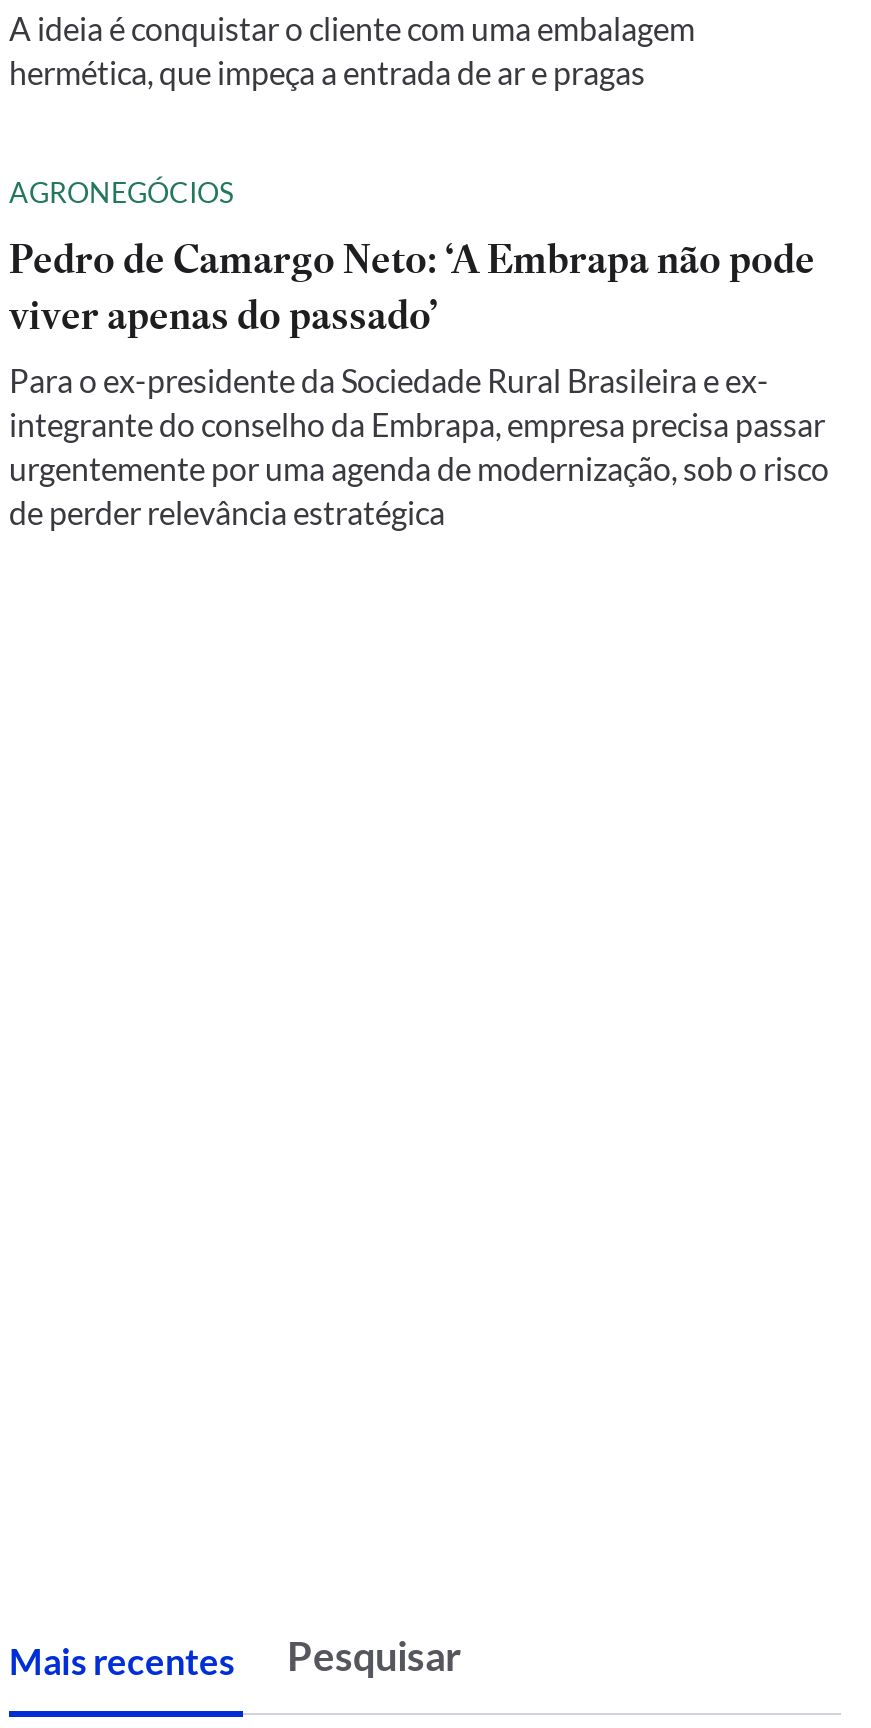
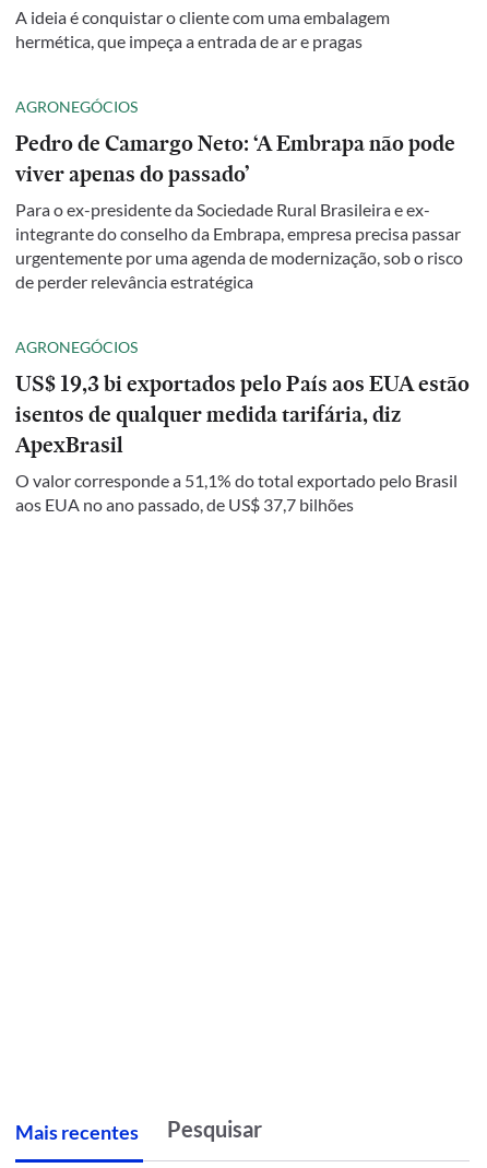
+ AGRONEGÓCIOS
+ US$ 19,3 bi exportados pelo País aos EUA estão
+ isentos de qualquer medida tarifária, diz
+ ApexBrasil
+ O valor corresponde a 51,1% do total exportado pelo Brasil
+ aos EUA no ano passado, de US$ 37,7 bilhões
